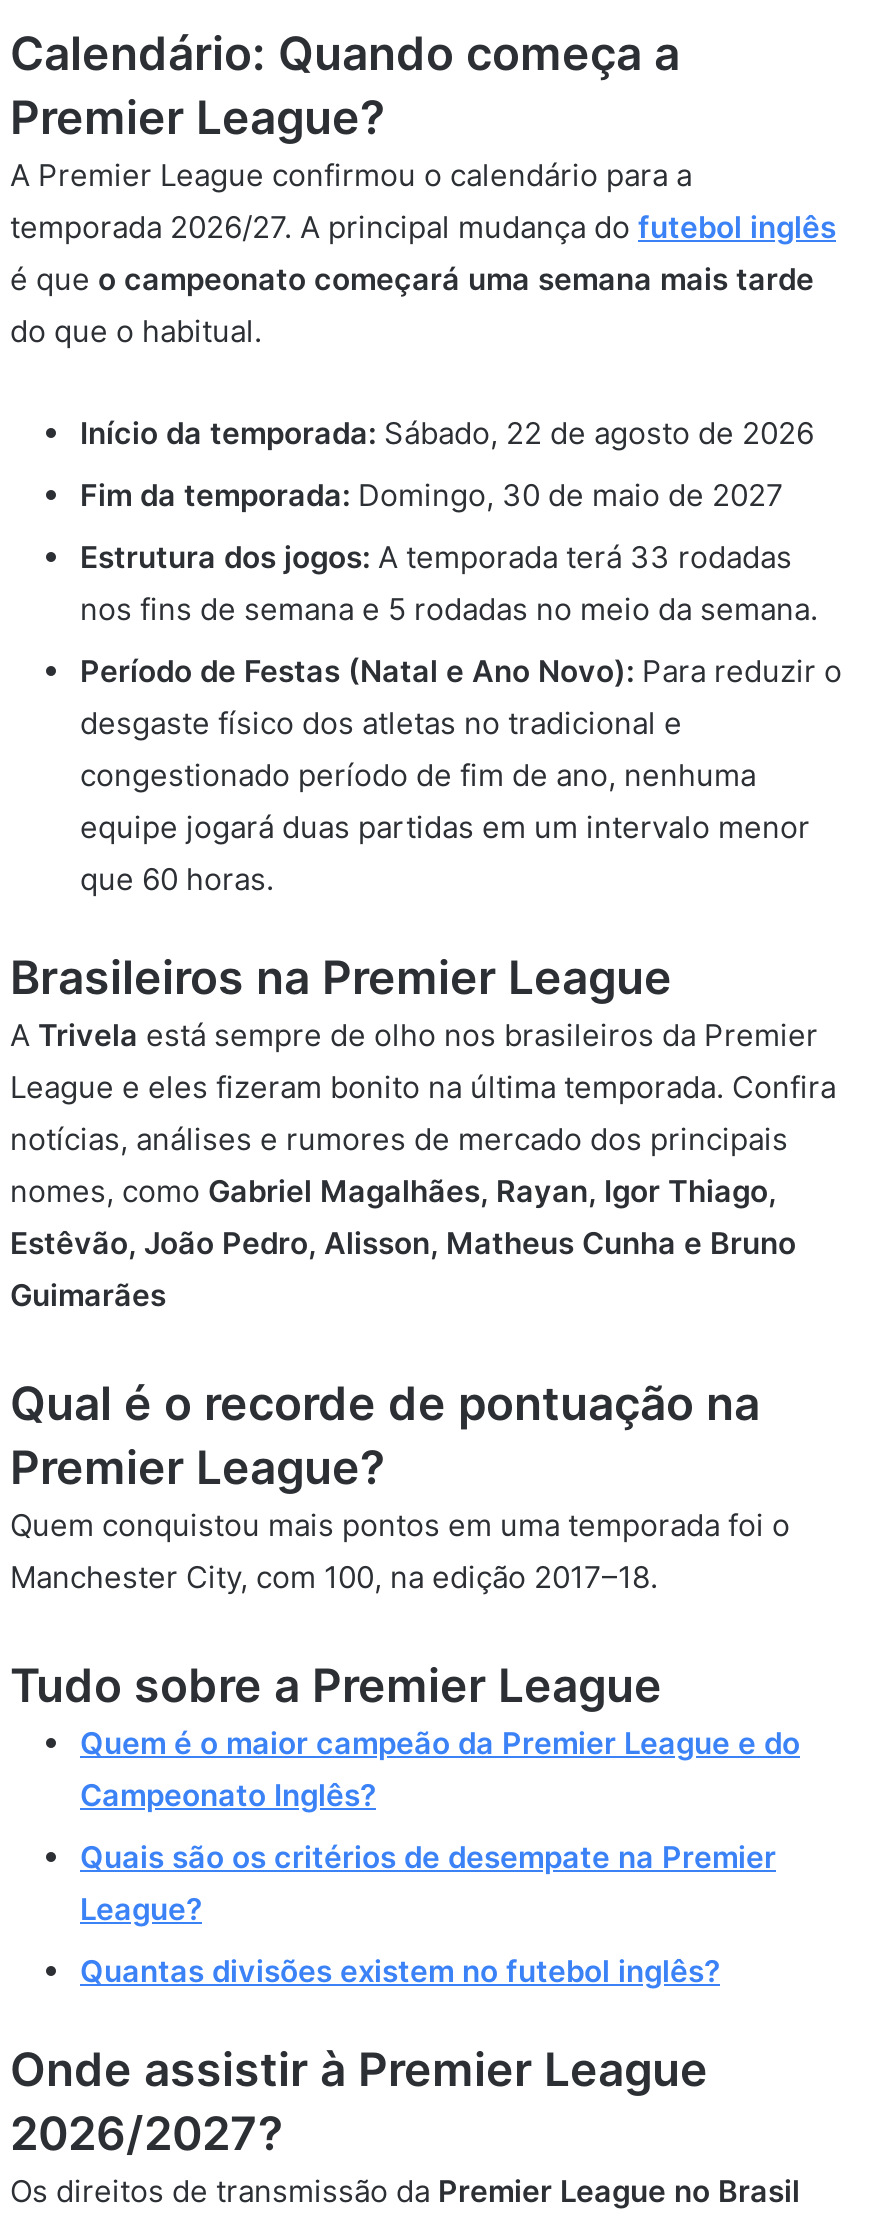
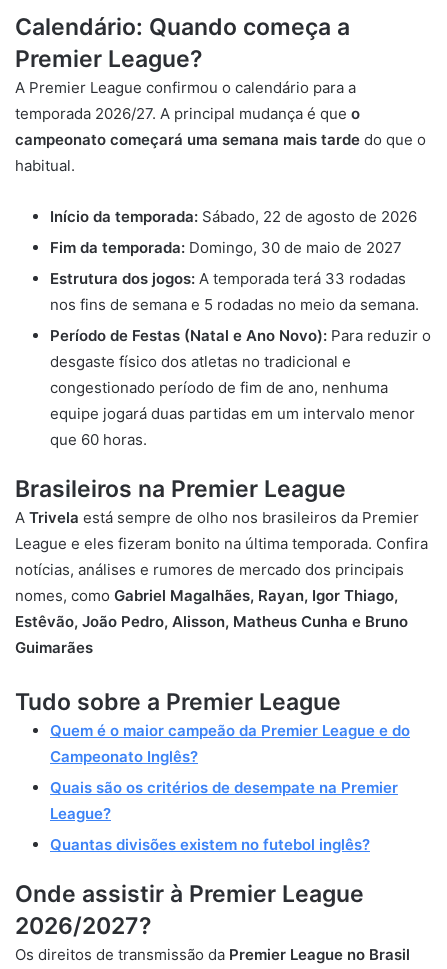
- temporada 2026/27. A principal mudança do futebol inglês
- é que o campeonato começará uma semana mais tarde
- do que o habitual.
+ temporada 2026/27. A principal mudança é que o
+ campeonato começará uma semana mais tarde do que o
+ habitual.

- Qual é o recorde de pontuação na
- Premier League?
- Quem conquistou mais pontos em uma temporada foi o
- Manchester City, com 100, na edição 2017–18.
